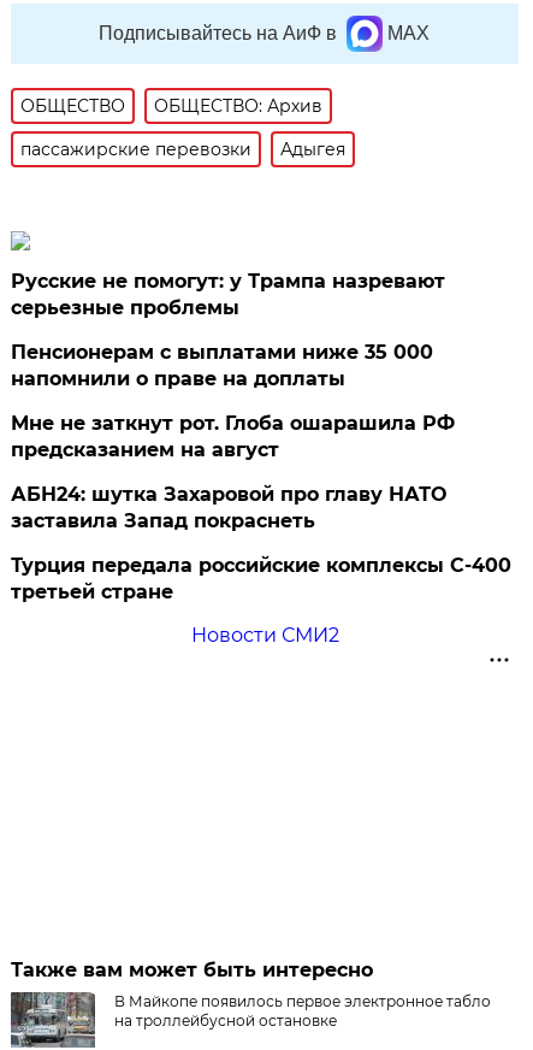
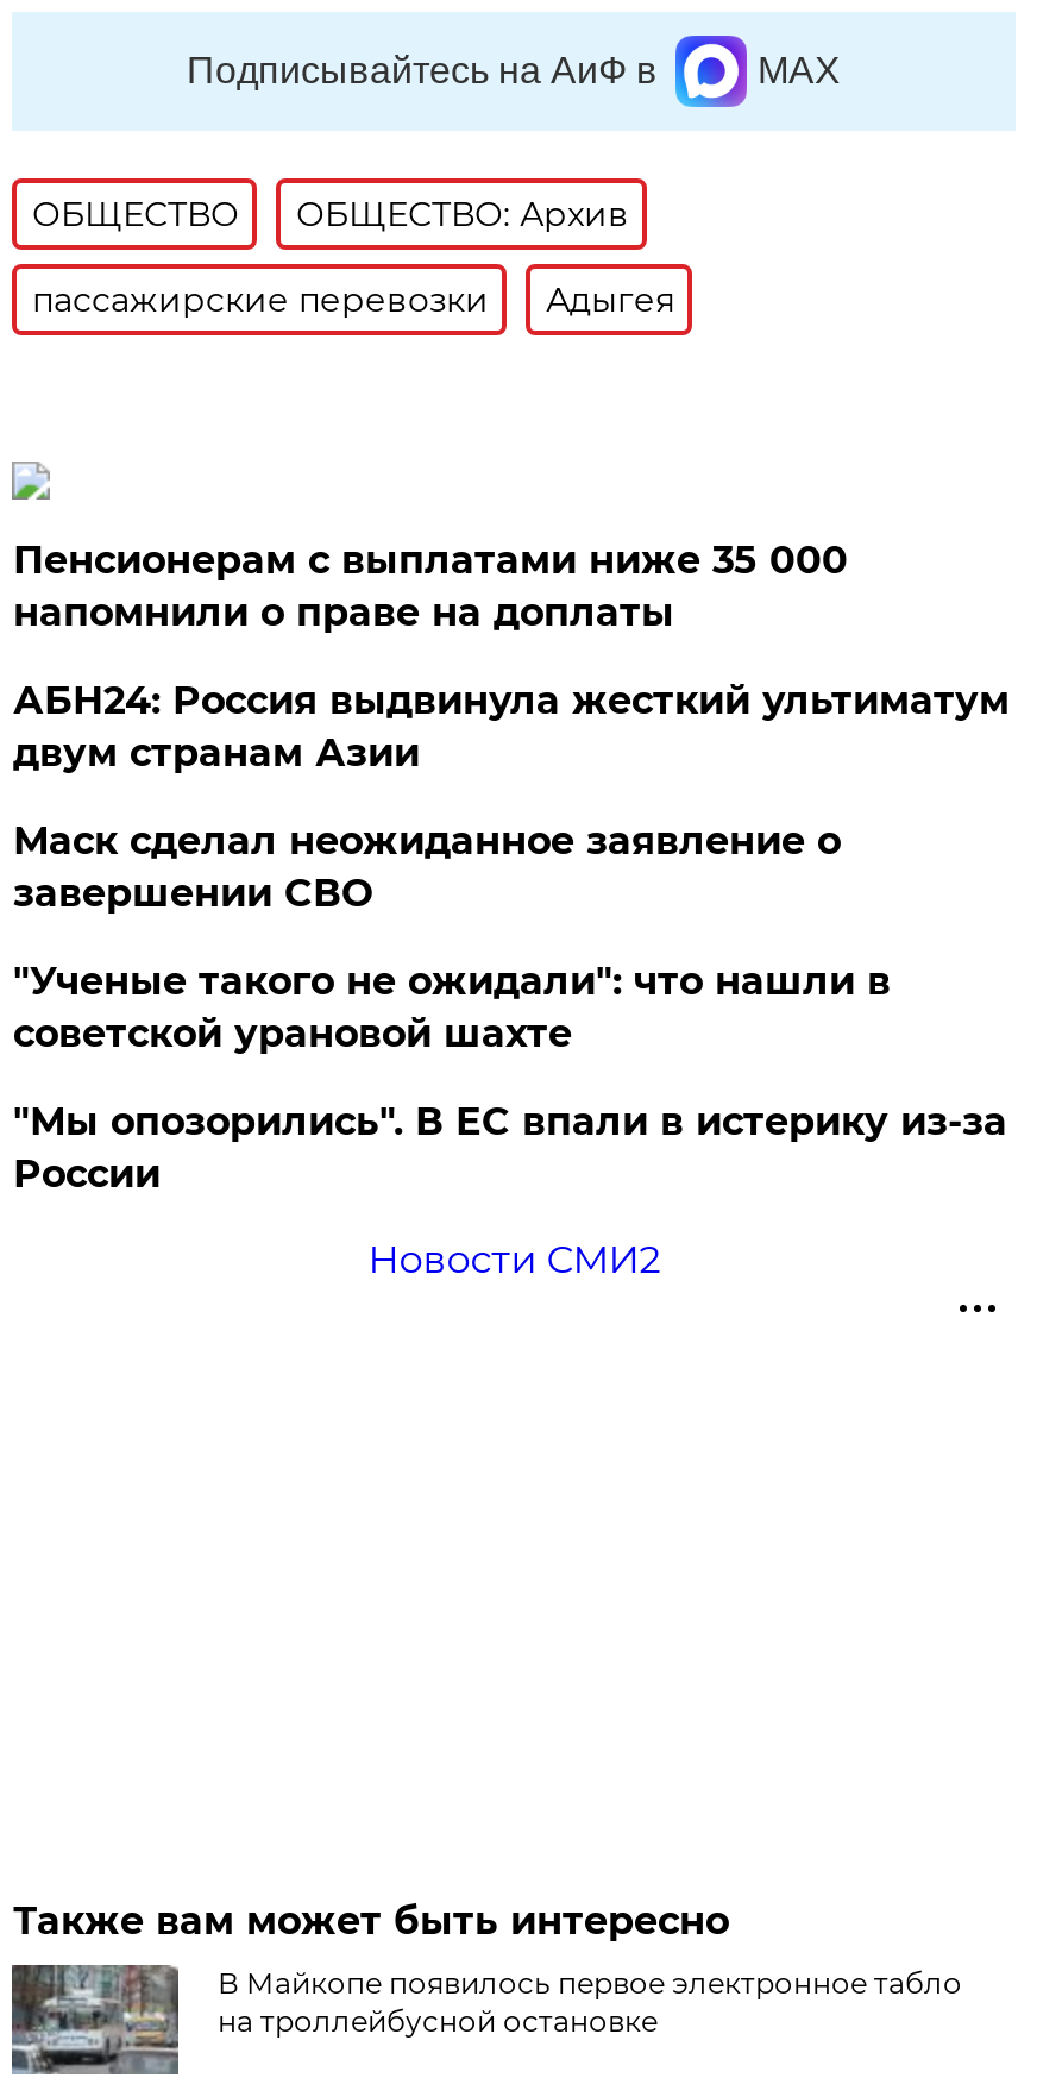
- Русские не помогут: у Трампа назревают
- серьезные проблемы

moved up: Пенсионерам с выплатами ниже 35 000 | напомнили о праве на доплаты

- Мне не заткнут рот. Глоба ошарашила РФ
- предсказанием на август
- АБН24: шутка Захаровой про главу НАТО
- заставила Запад покраснеть
- Турция передала российские комплексы С-400
- третьей стране
+ АБН24: Россия выдвинула жесткий ультиматум
+ двум странам Азии
+ Маск сделал неожиданное заявление о
+ завершении СВО
+ "Ученые такого не ожидали": что нашли в
+ советской урановой шахте
+ "Мы опозорились". В ЕС впали в истерику из-за
+ России
